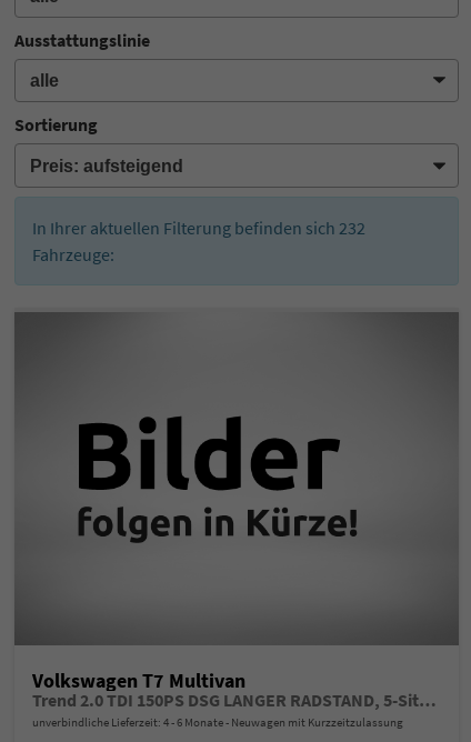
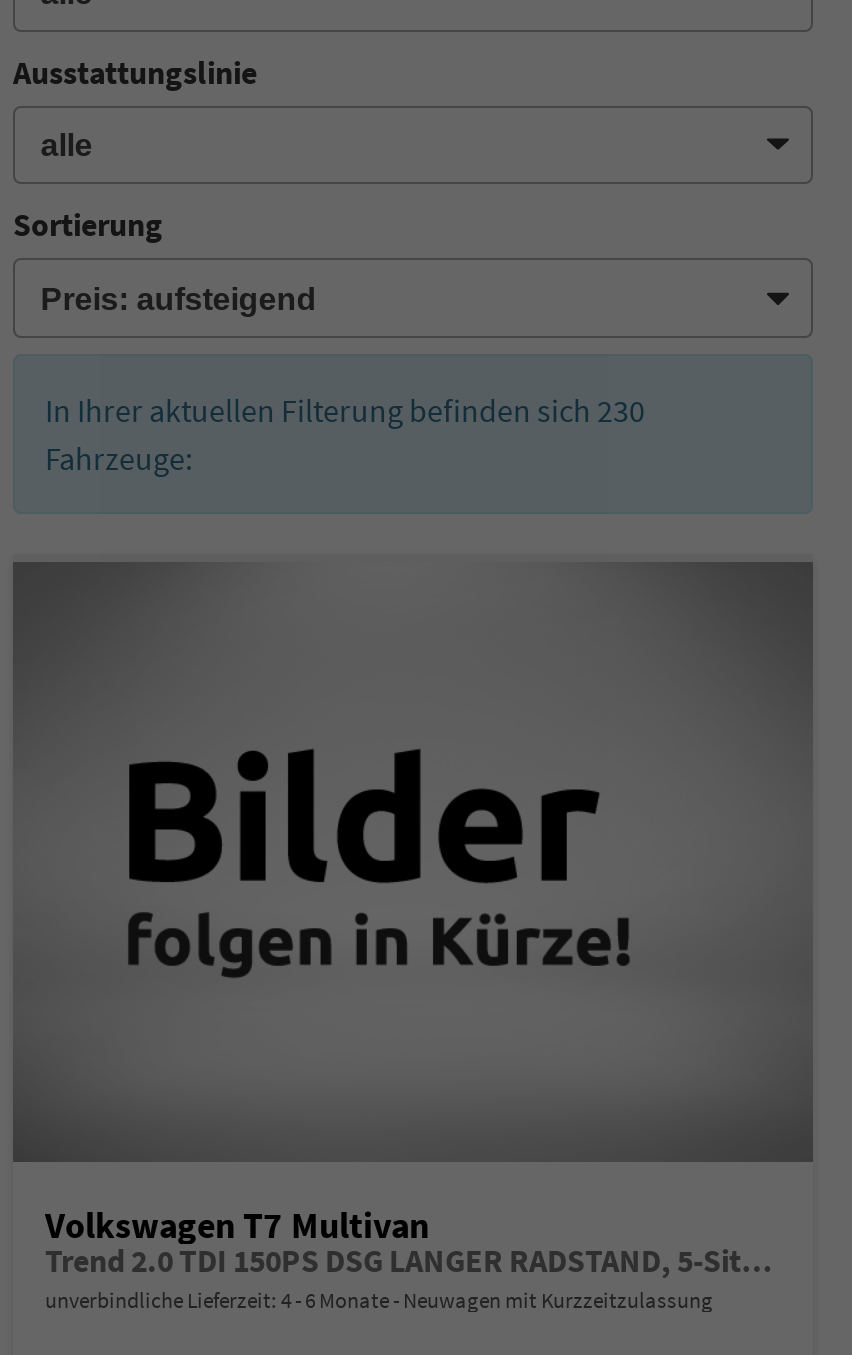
- In Ihrer aktuellen Filterung befinden sich 232
+ In Ihrer aktuellen Filterung befinden sich 230
